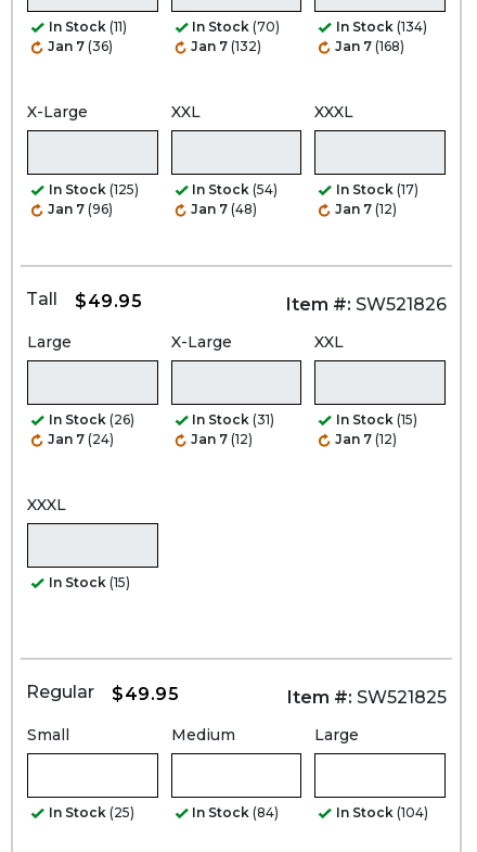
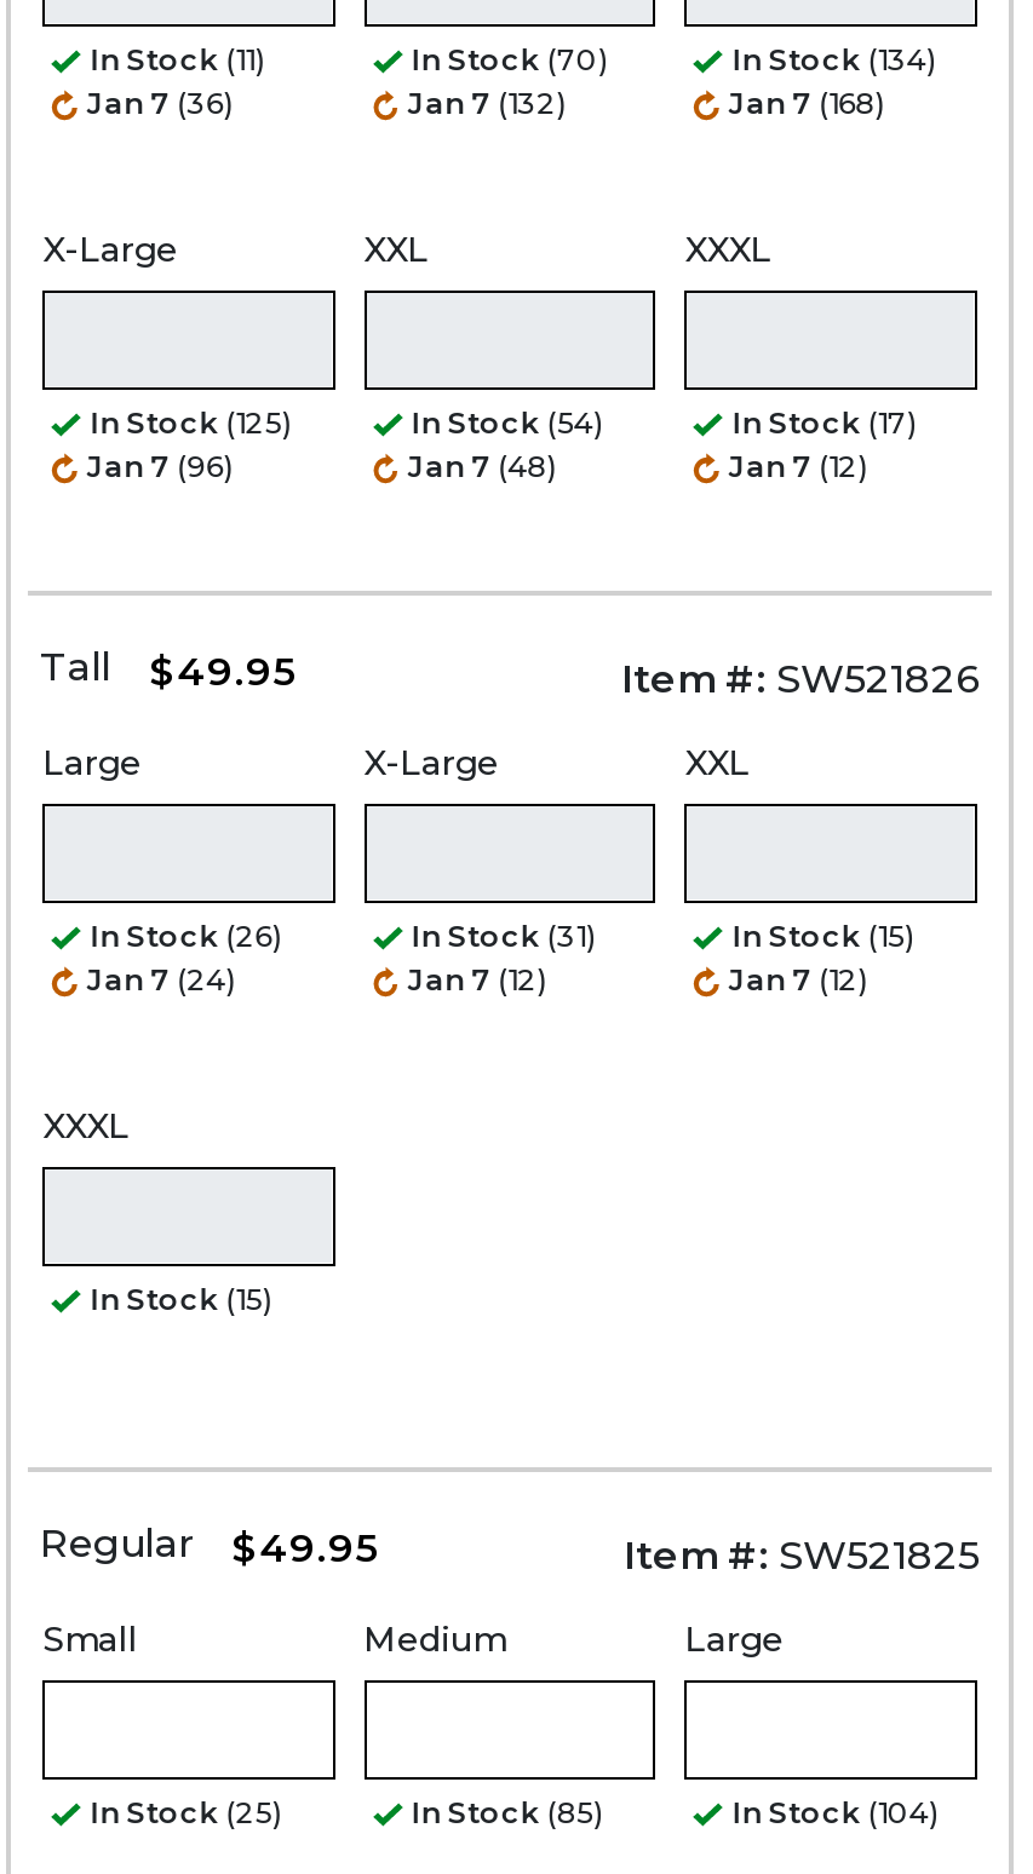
- In Stock (84)
+ In Stock (85)
